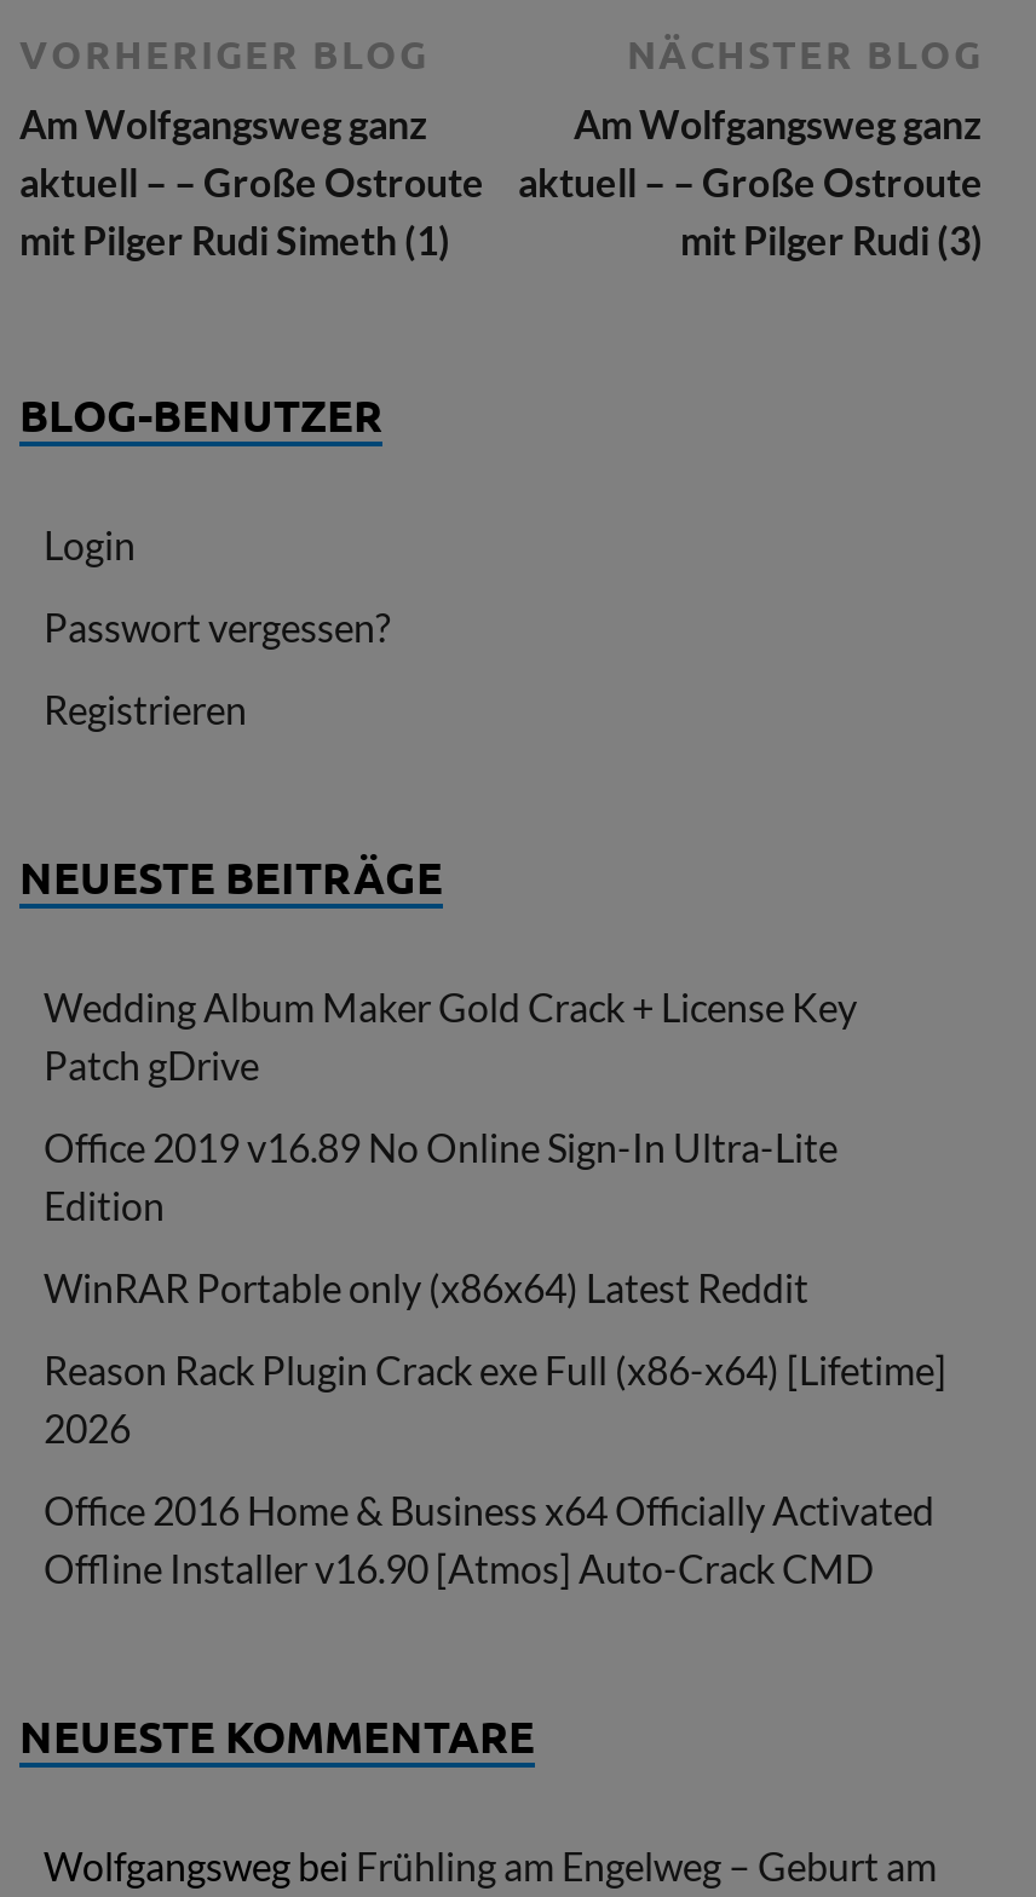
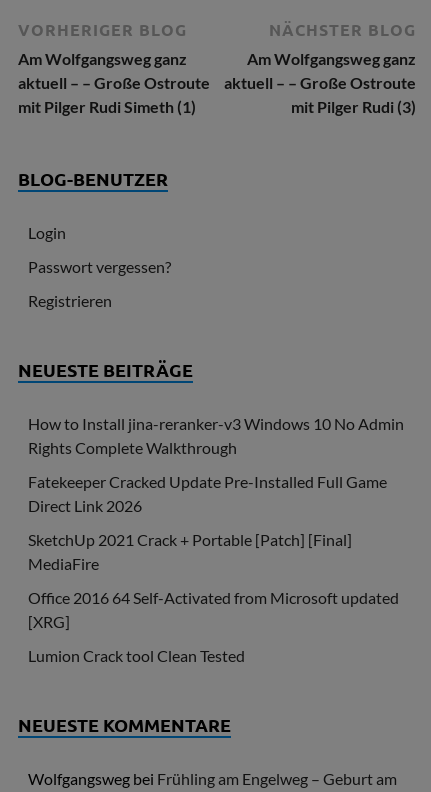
- Wedding Album Maker Gold Crack + License Key
- Patch gDrive
+ How to Install jina-reranker-v3 Windows 10 No Admin
+ Rights Complete Walkthrough

- Office 2019 v16.89 No Online Sign-In Ultra-Lite
- Edition
+ Fatekeeper Cracked Update Pre-Installed Full Game
+ Direct Link 2026

- WinRAR Portable only (x86x64) Latest Reddit
+ SketchUp 2021 Crack + Portable [Patch] [Final]
+ MediaFire

- Reason Rack Plugin Crack exe Full (x86-x64) [Lifetime]
- 2026
+ Office 2016 64 Self-Activated from Microsoft updated
+ [XRG]

- Office 2016 Home & Business x64 Officially Activated
- Offline Installer v16.90 [Atmos] Auto-Crack CMD
+ Lumion Crack tool Clean Tested
